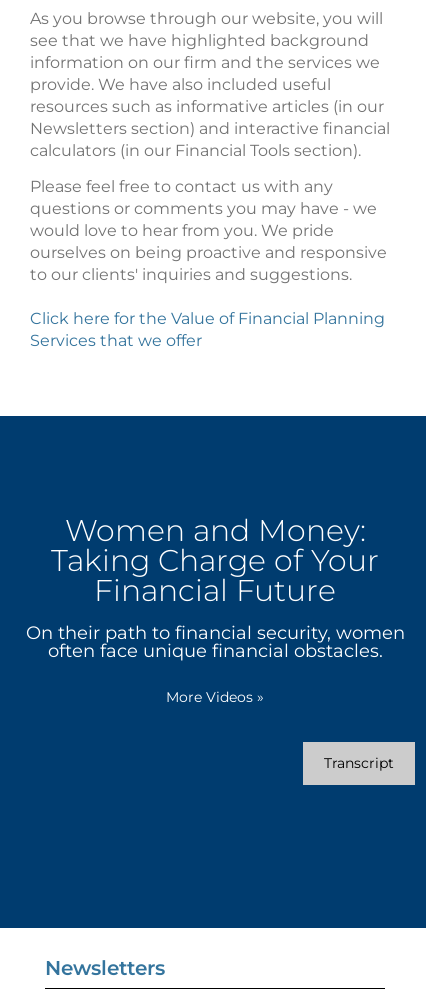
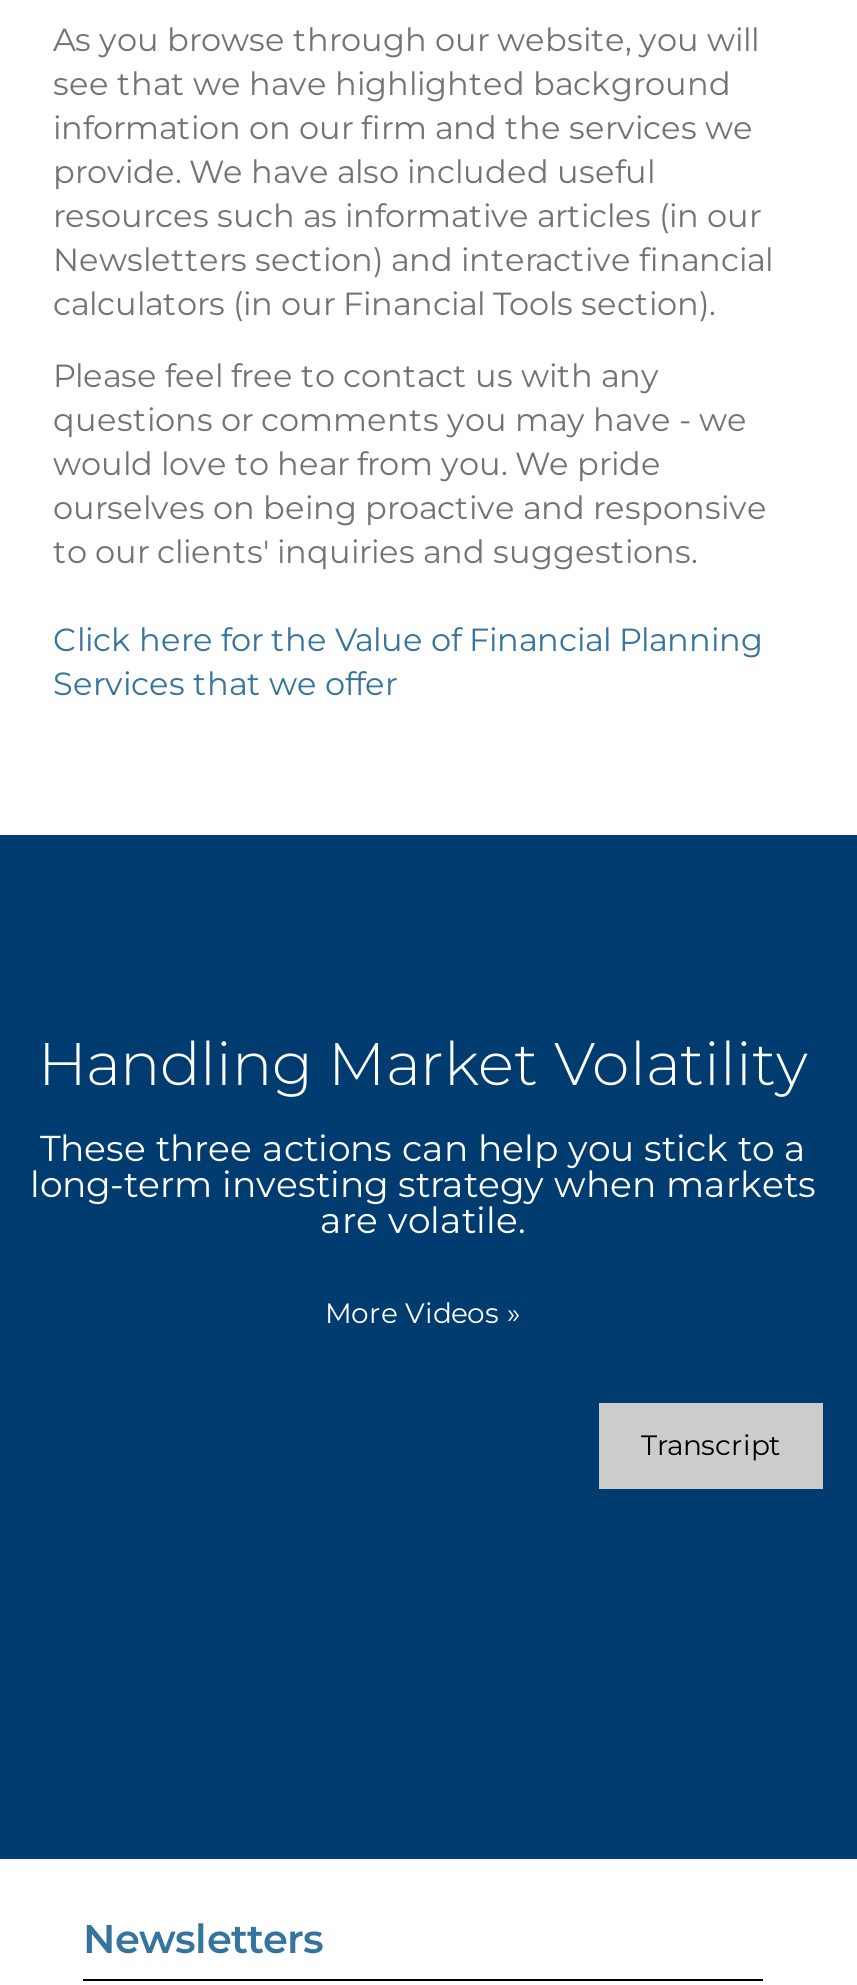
- Women and Money:
- Taking Charge of Your
- Financial Future
- On their path to financial security, women
- often face unique financial obstacles.
+ Handling Market Volatility
+ These three actions can help you stick to a
+ long-term investing strategy when markets
+ are volatile.

moved up: More Videos» | Transcript
